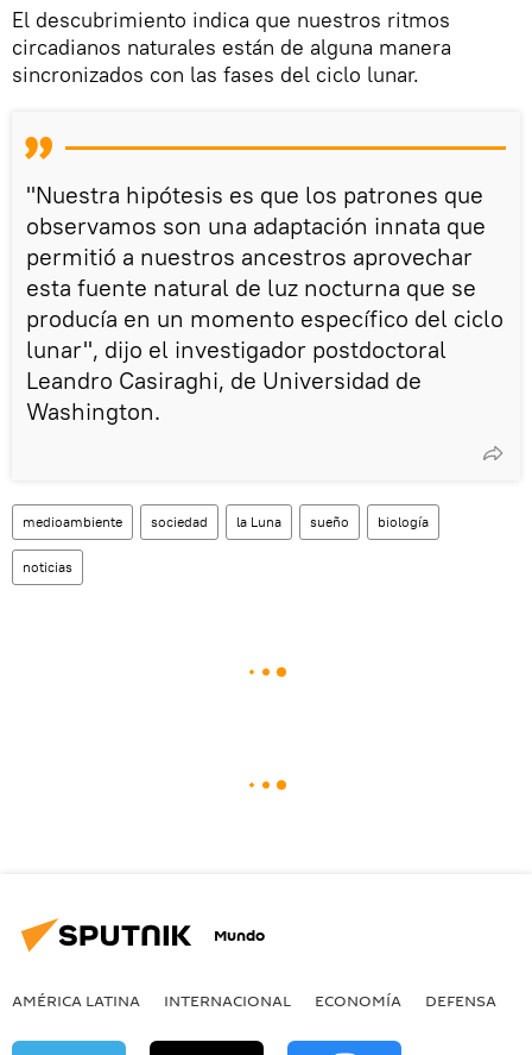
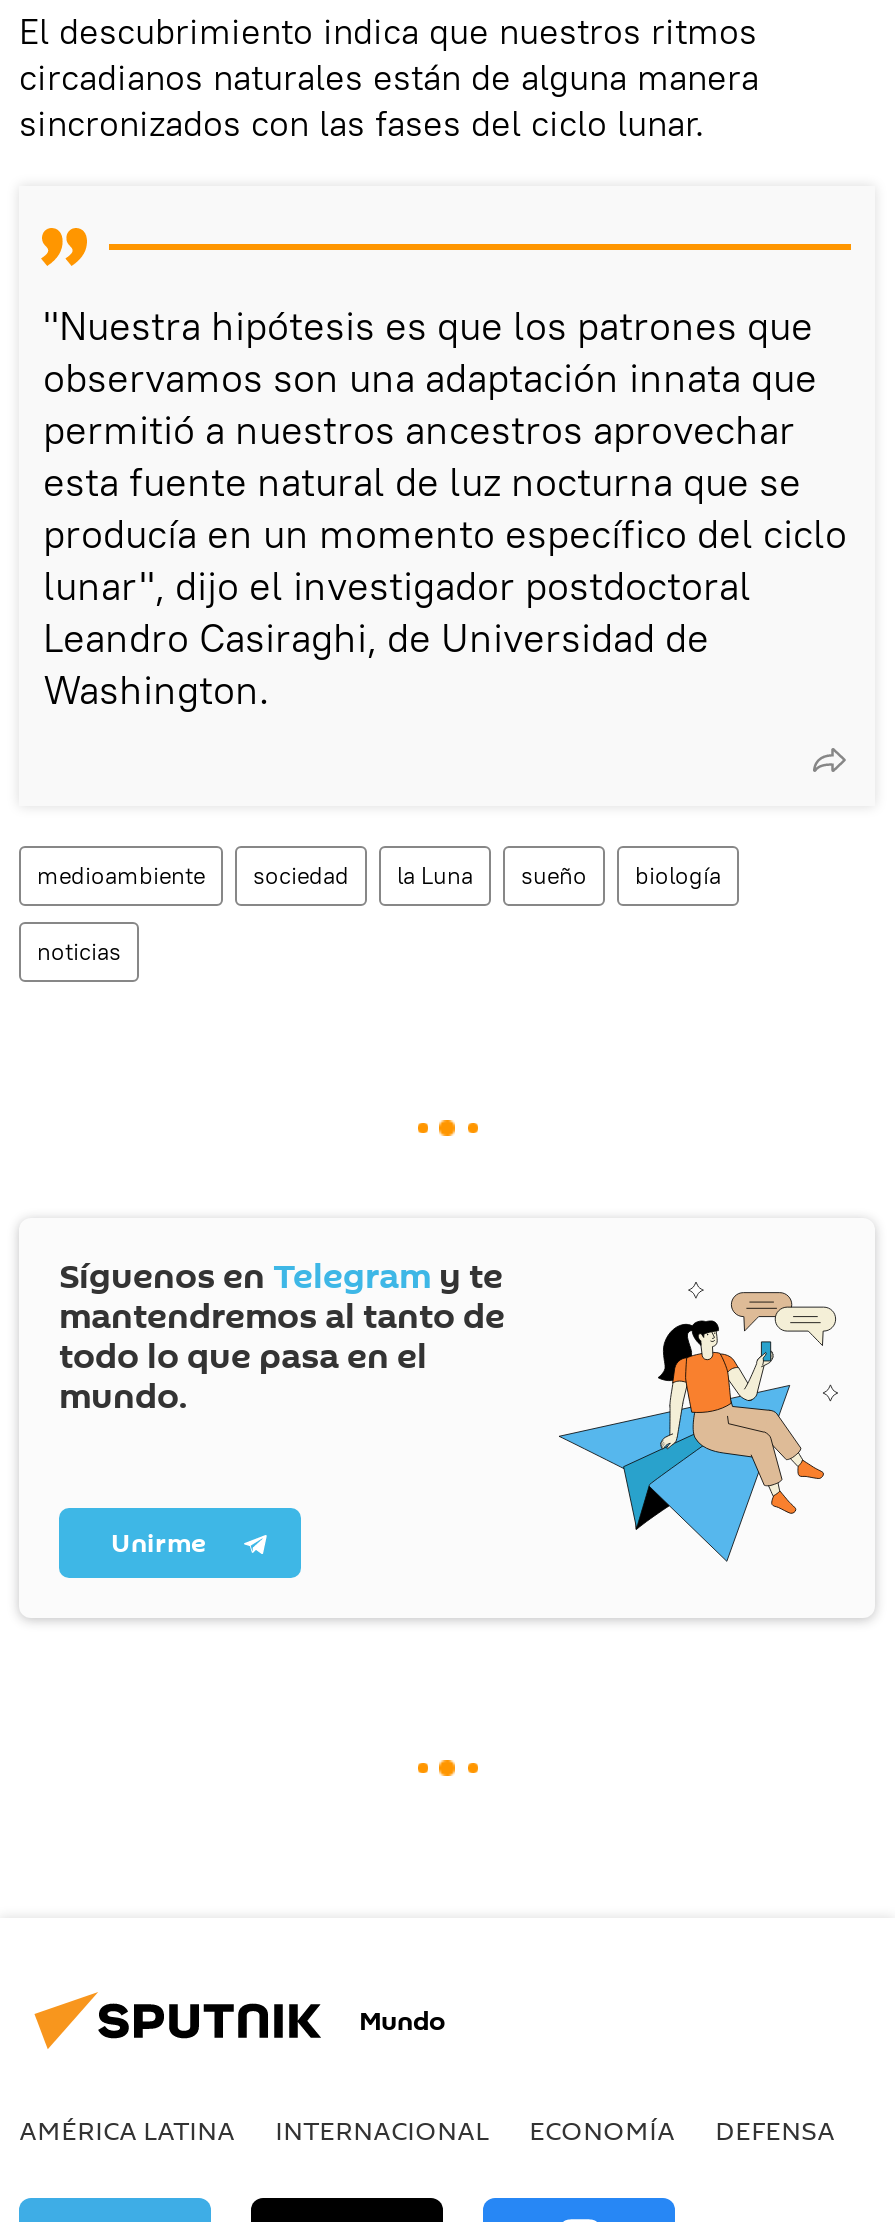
+ [image]
+ Síguenos en Telegram y te
+ mantendremos al tanto de
+ todo lo que pasa en el
+ mundo.
+ Unirme
